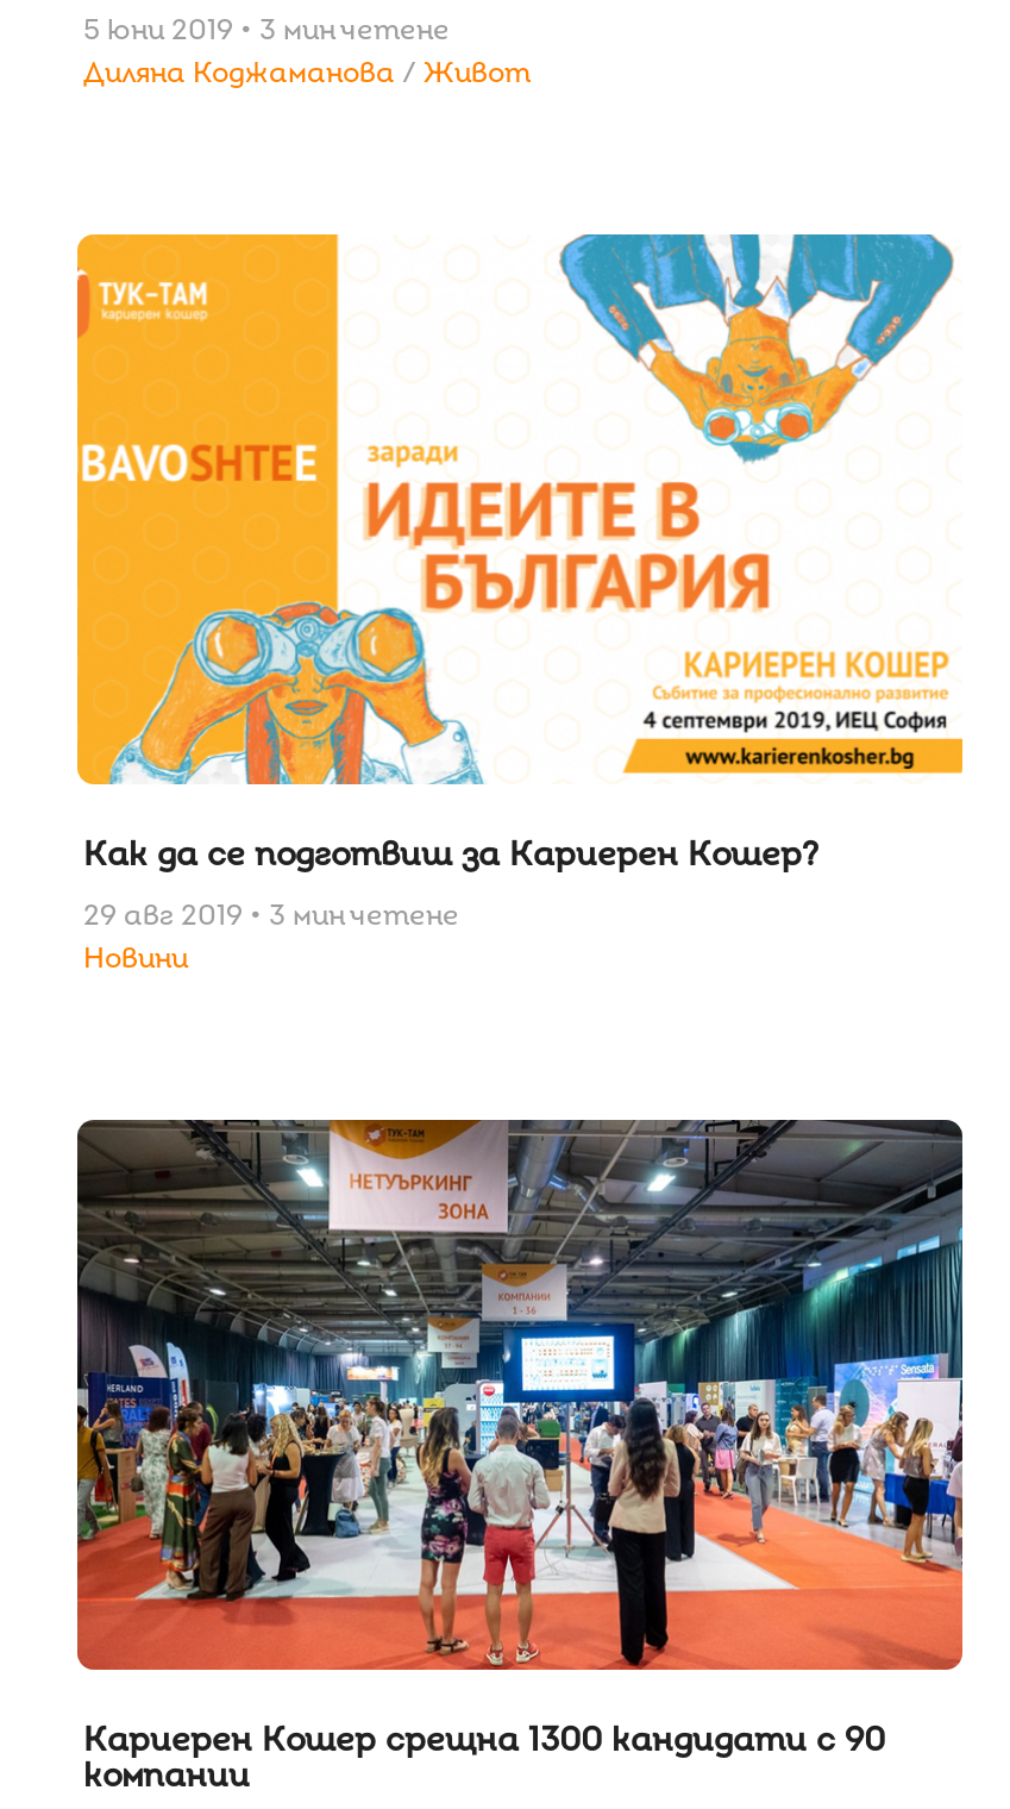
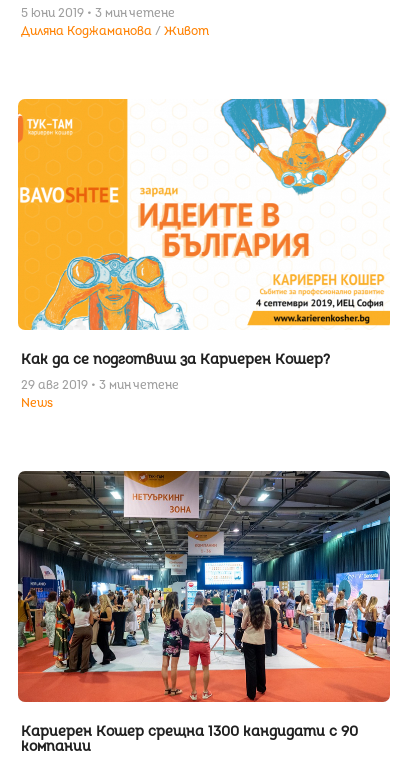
- Новини
+ News
